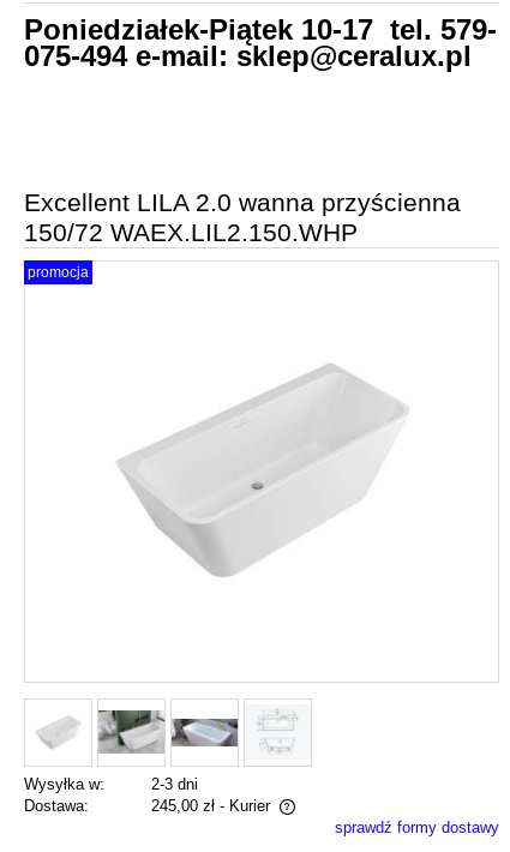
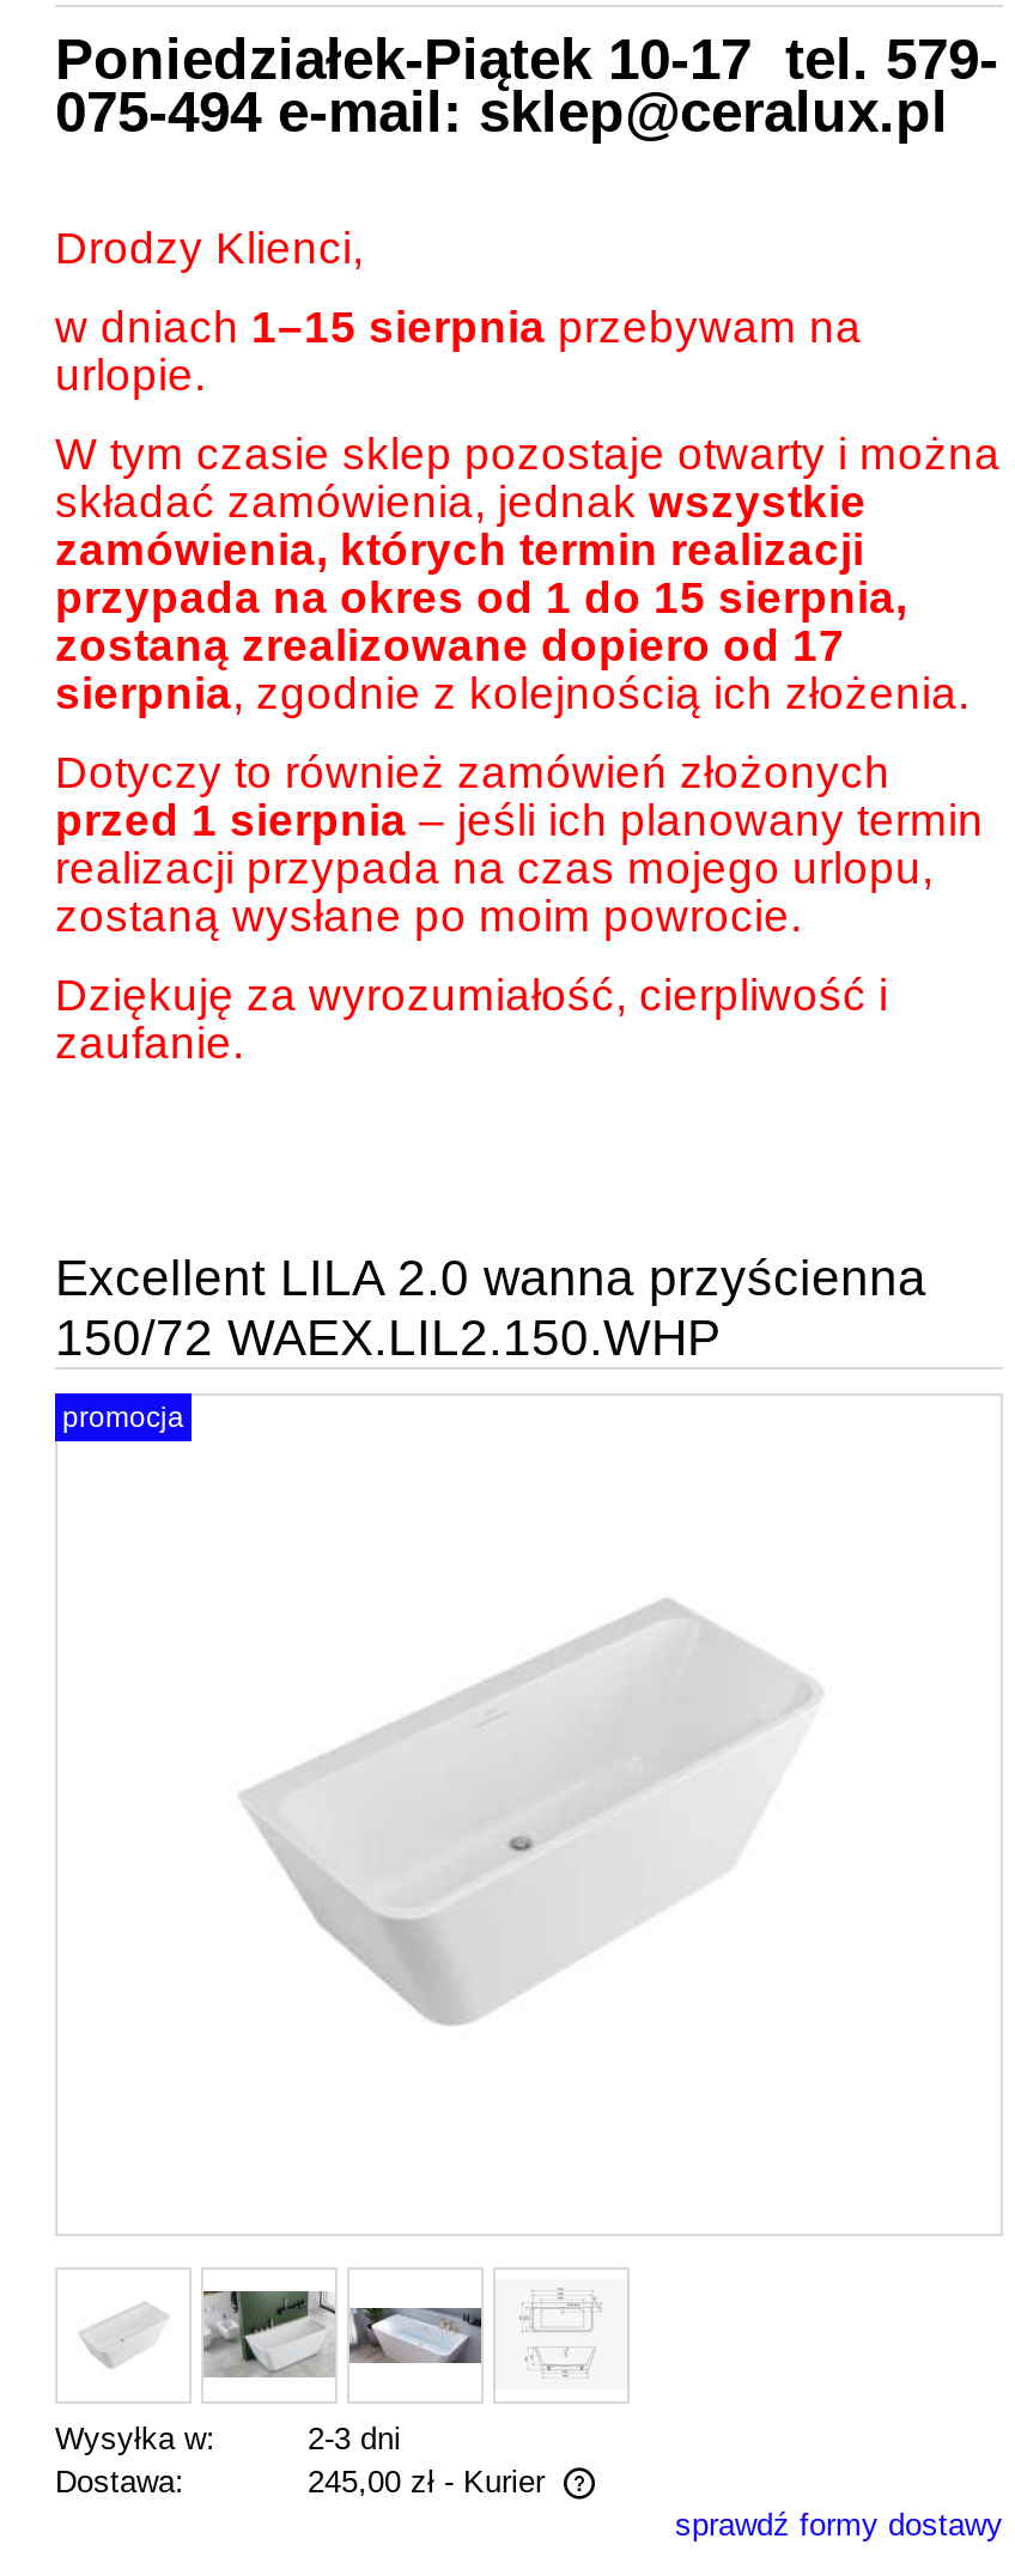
+ Drodzy Klienci,
+ w dniach 1–15 sierpnia przebywam na
+ urlopie.
+ W tym czasie sklep pozostaje otwarty i można
+ składać zamówienia, jednak wszystkie
+ zamówienia, których termin realizacji
+ przypada na okres od 1 do 15 sierpnia,
+ zostaną zrealizowane dopiero od 17
+ sierpnia, zgodnie z kolejnością ich złożenia.
+ Dotyczy to również zamówień złożonych
+ przed 1 sierpnia – jeśli ich planowany termin
+ realizacji przypada na czas mojego urlopu,
+ zostaną wysłane po moim powrocie.
+ Dziękuję za wyrozumiałość, cierpliwość i
+ zaufanie.
